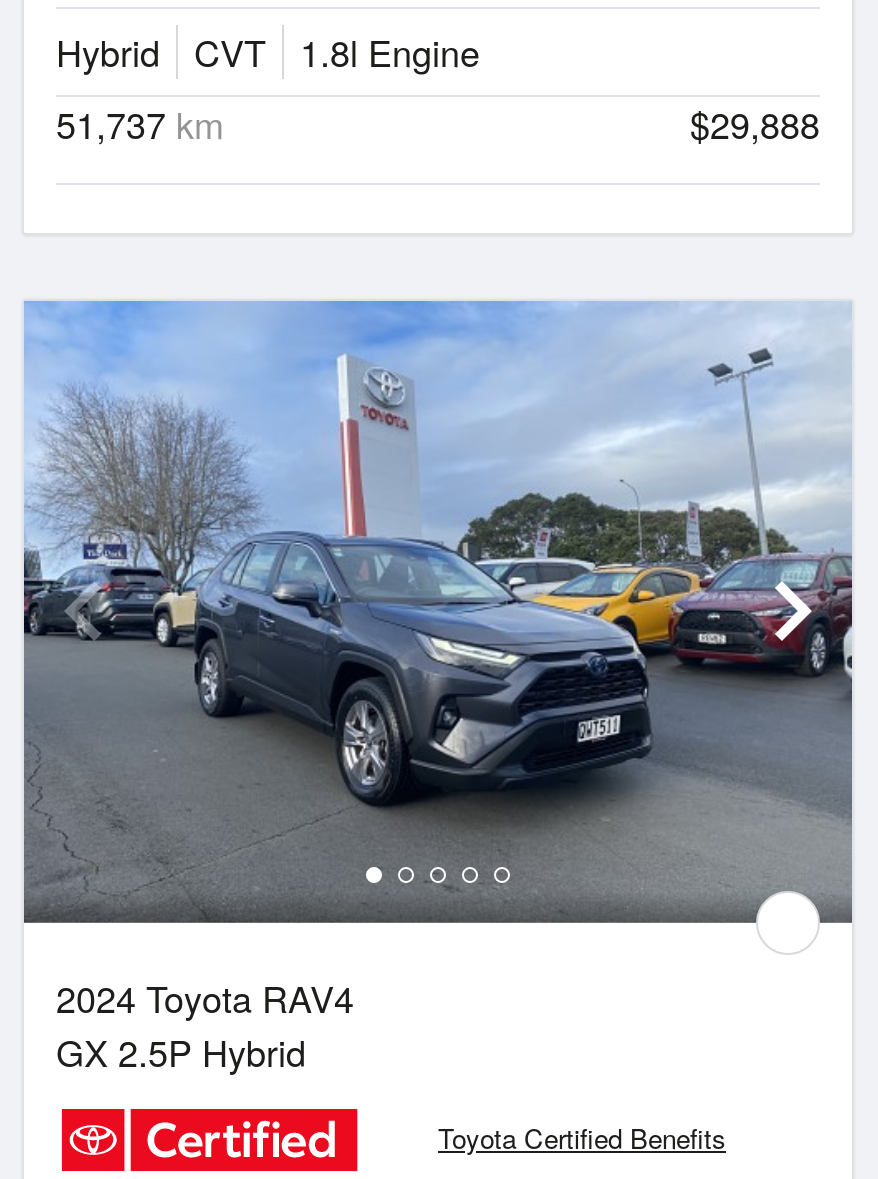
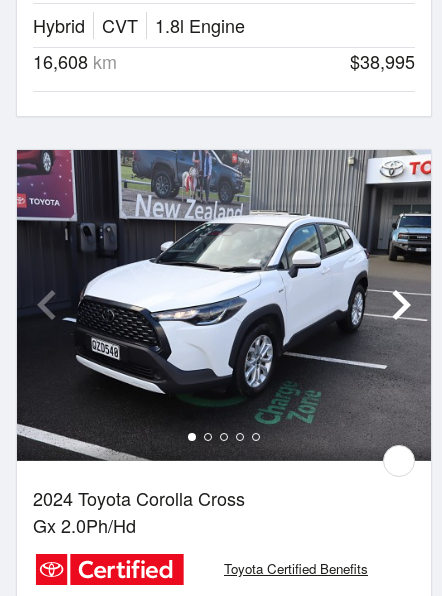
- 51,737 km
- $29,888
+ 16,608 km
+ $38,995

- [image]
- 2024 Toyota RAV4
- GX 2.5P Hybrid
+ [image]
+ 2024 Toyota Corolla Cross
+ Gx 2.0Ph/Hd
